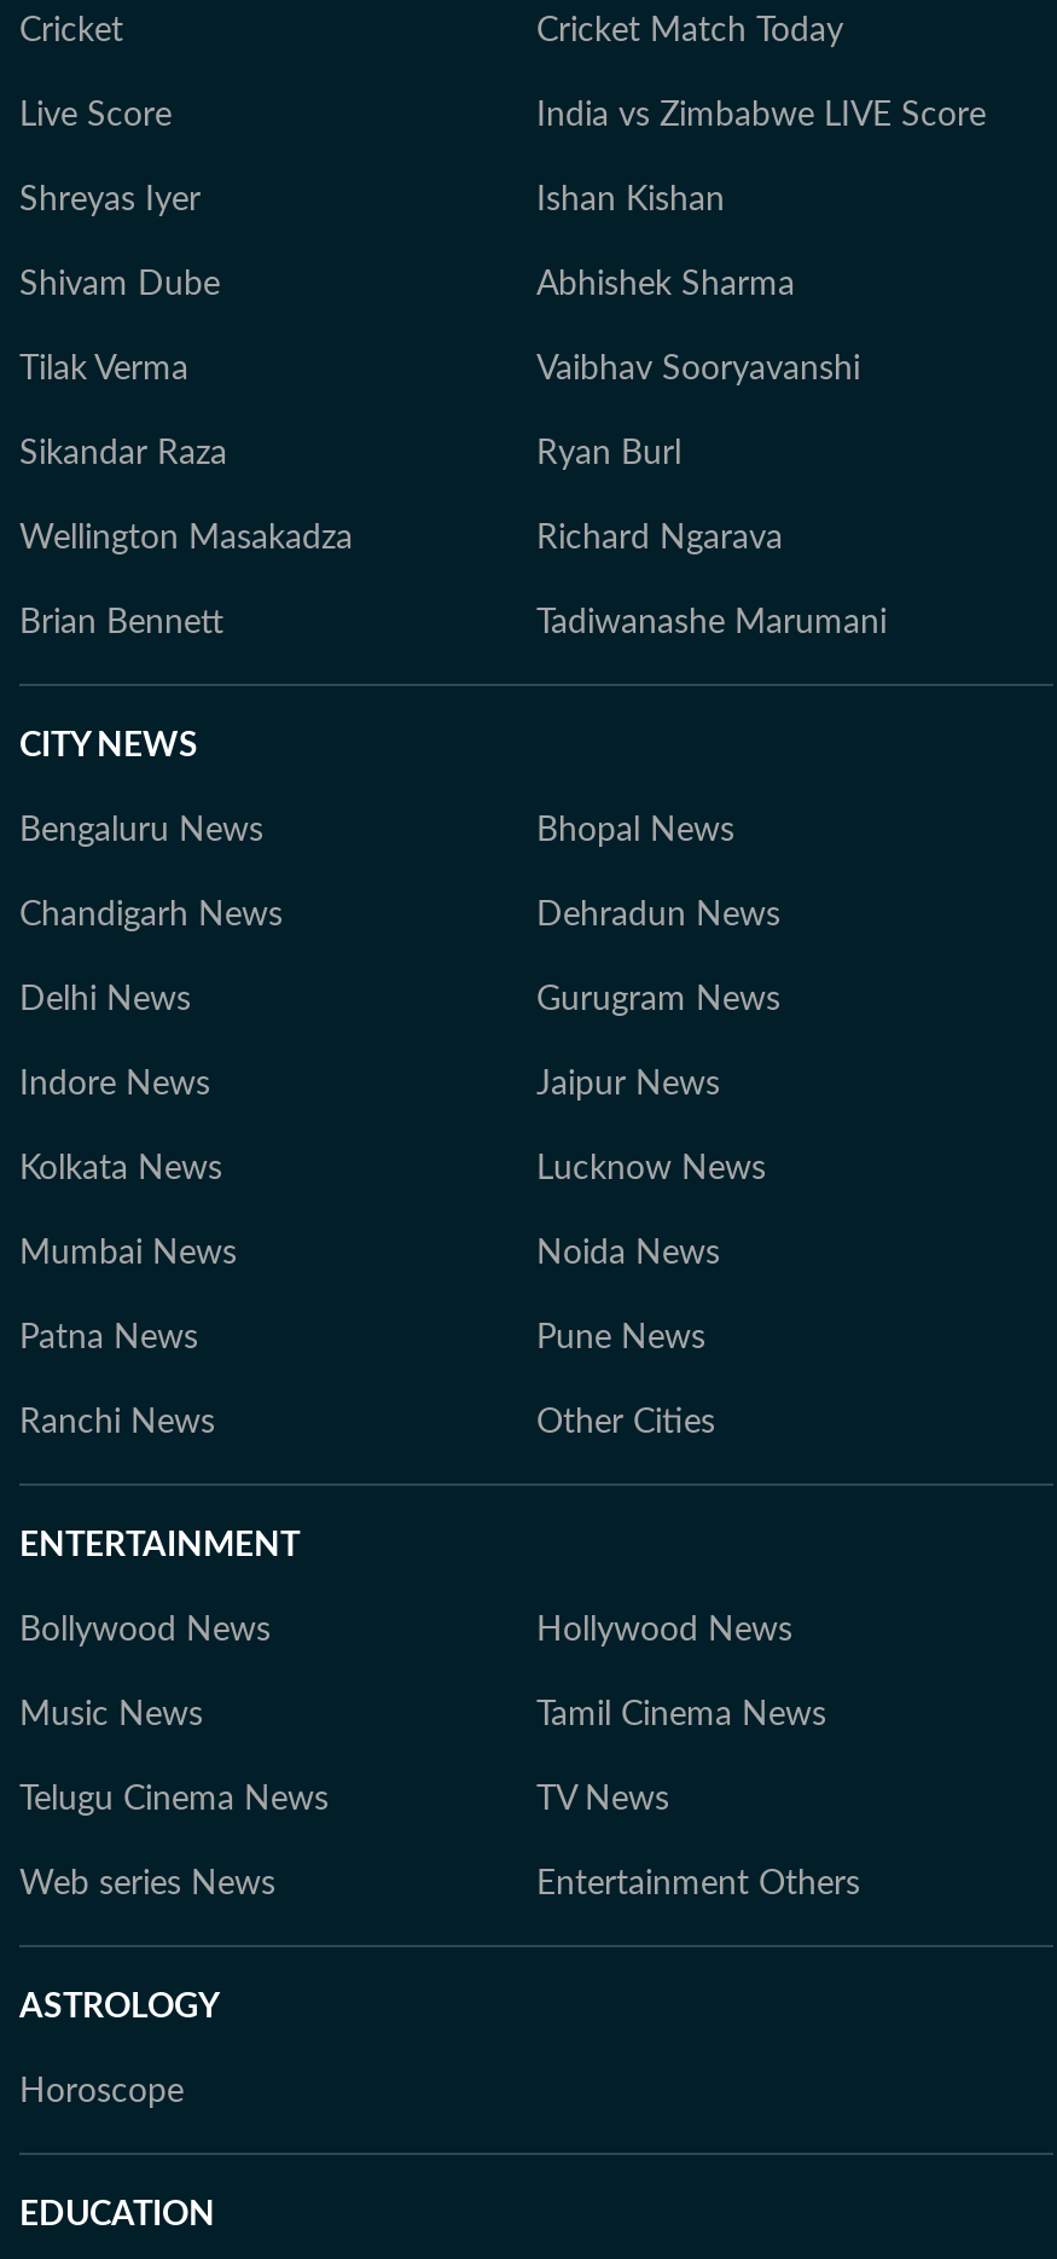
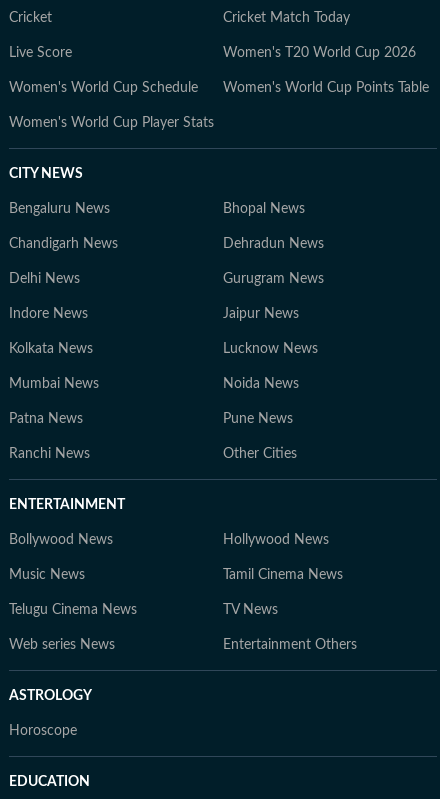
- India vs Zimbabwe LIVE Score
- Shreyas Iyer
- Ishan Kishan
- Shivam Dube
- Abhishek Sharma
- Tilak Verma
- Vaibhav Sooryavanshi
- Sikandar Raza
- Ryan Burl
- Wellington Masakadza
- Richard Ngarava
- Brian Bennett
- Tadiwanashe Marumani
+ Women's T20 World Cup 2026
+ Women's World Cup Schedule
+ Women's World Cup Points Table
+ Women's World Cup Player Stats
